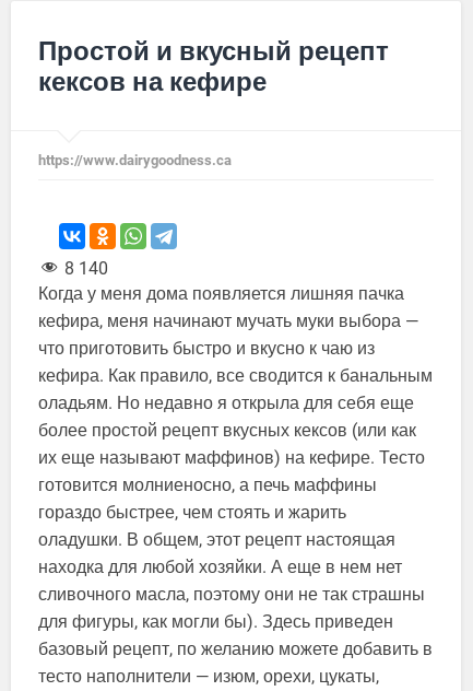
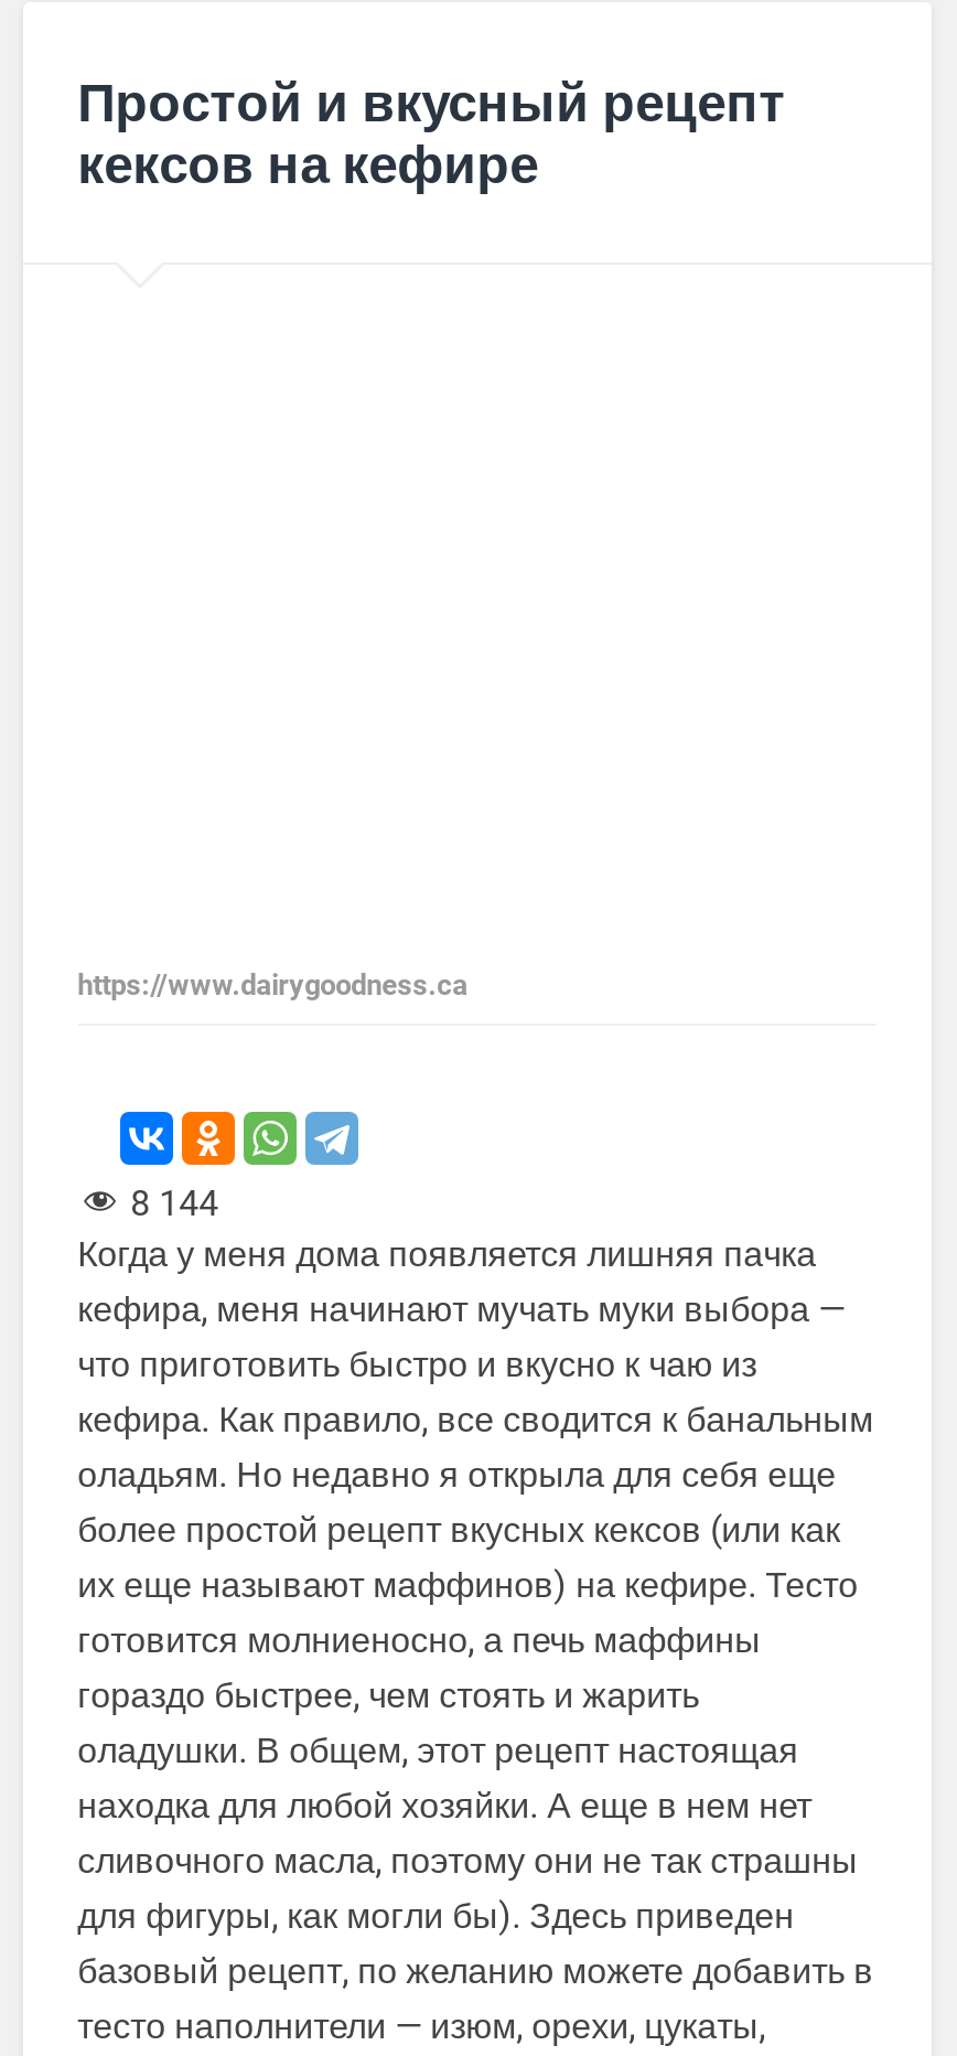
- 8 140
+ 8 144
